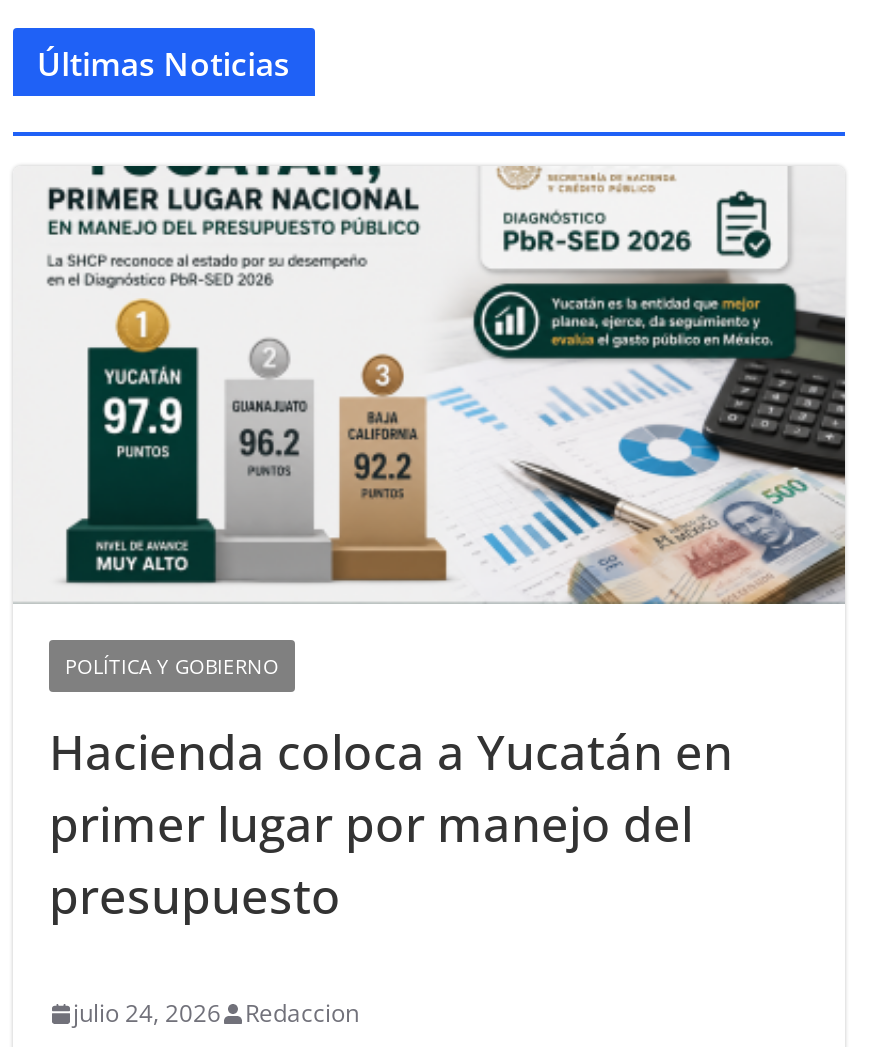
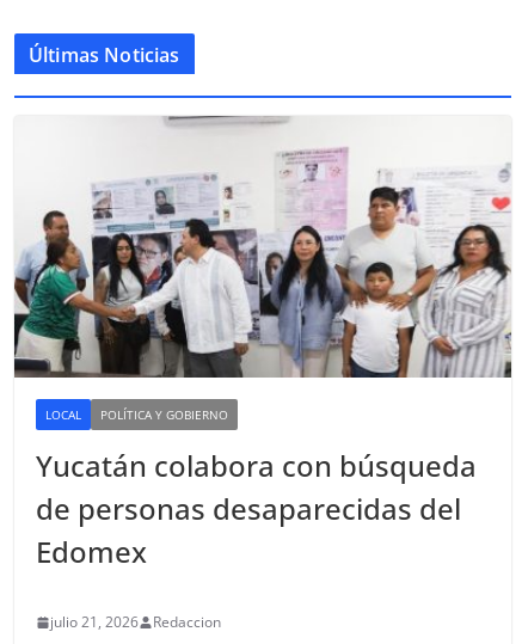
- [image]
+ [image]

+ LOCAL

- Hacienda coloca a Yucatán en
- primer lugar por manejo del
- presupuesto
+ Yucatán colabora con búsqueda
+ de personas desaparecidas del
+ Edomex

- julio 24, 2026 Redaccion
+ julio 21, 2026 Redaccion
